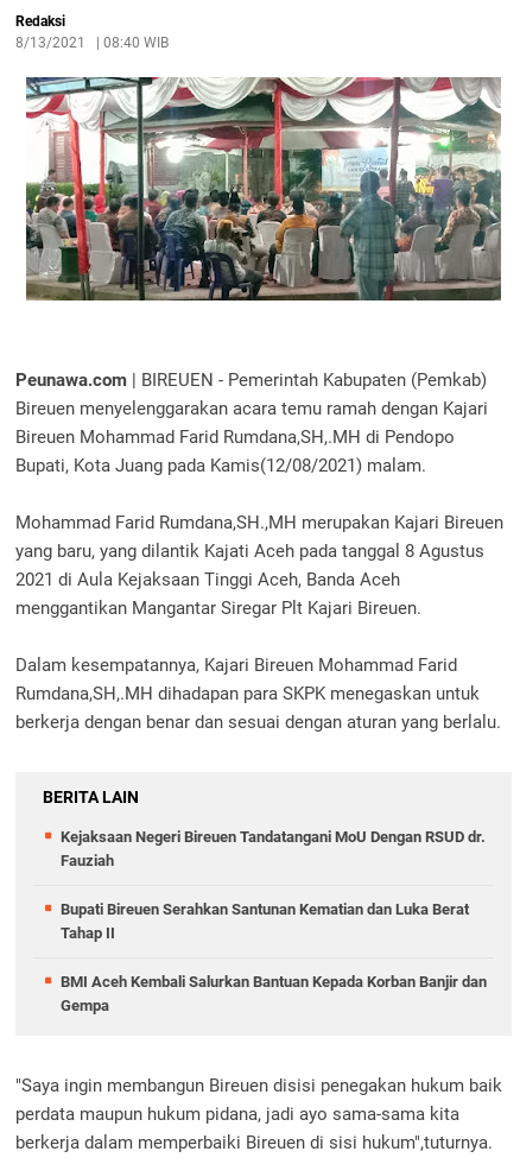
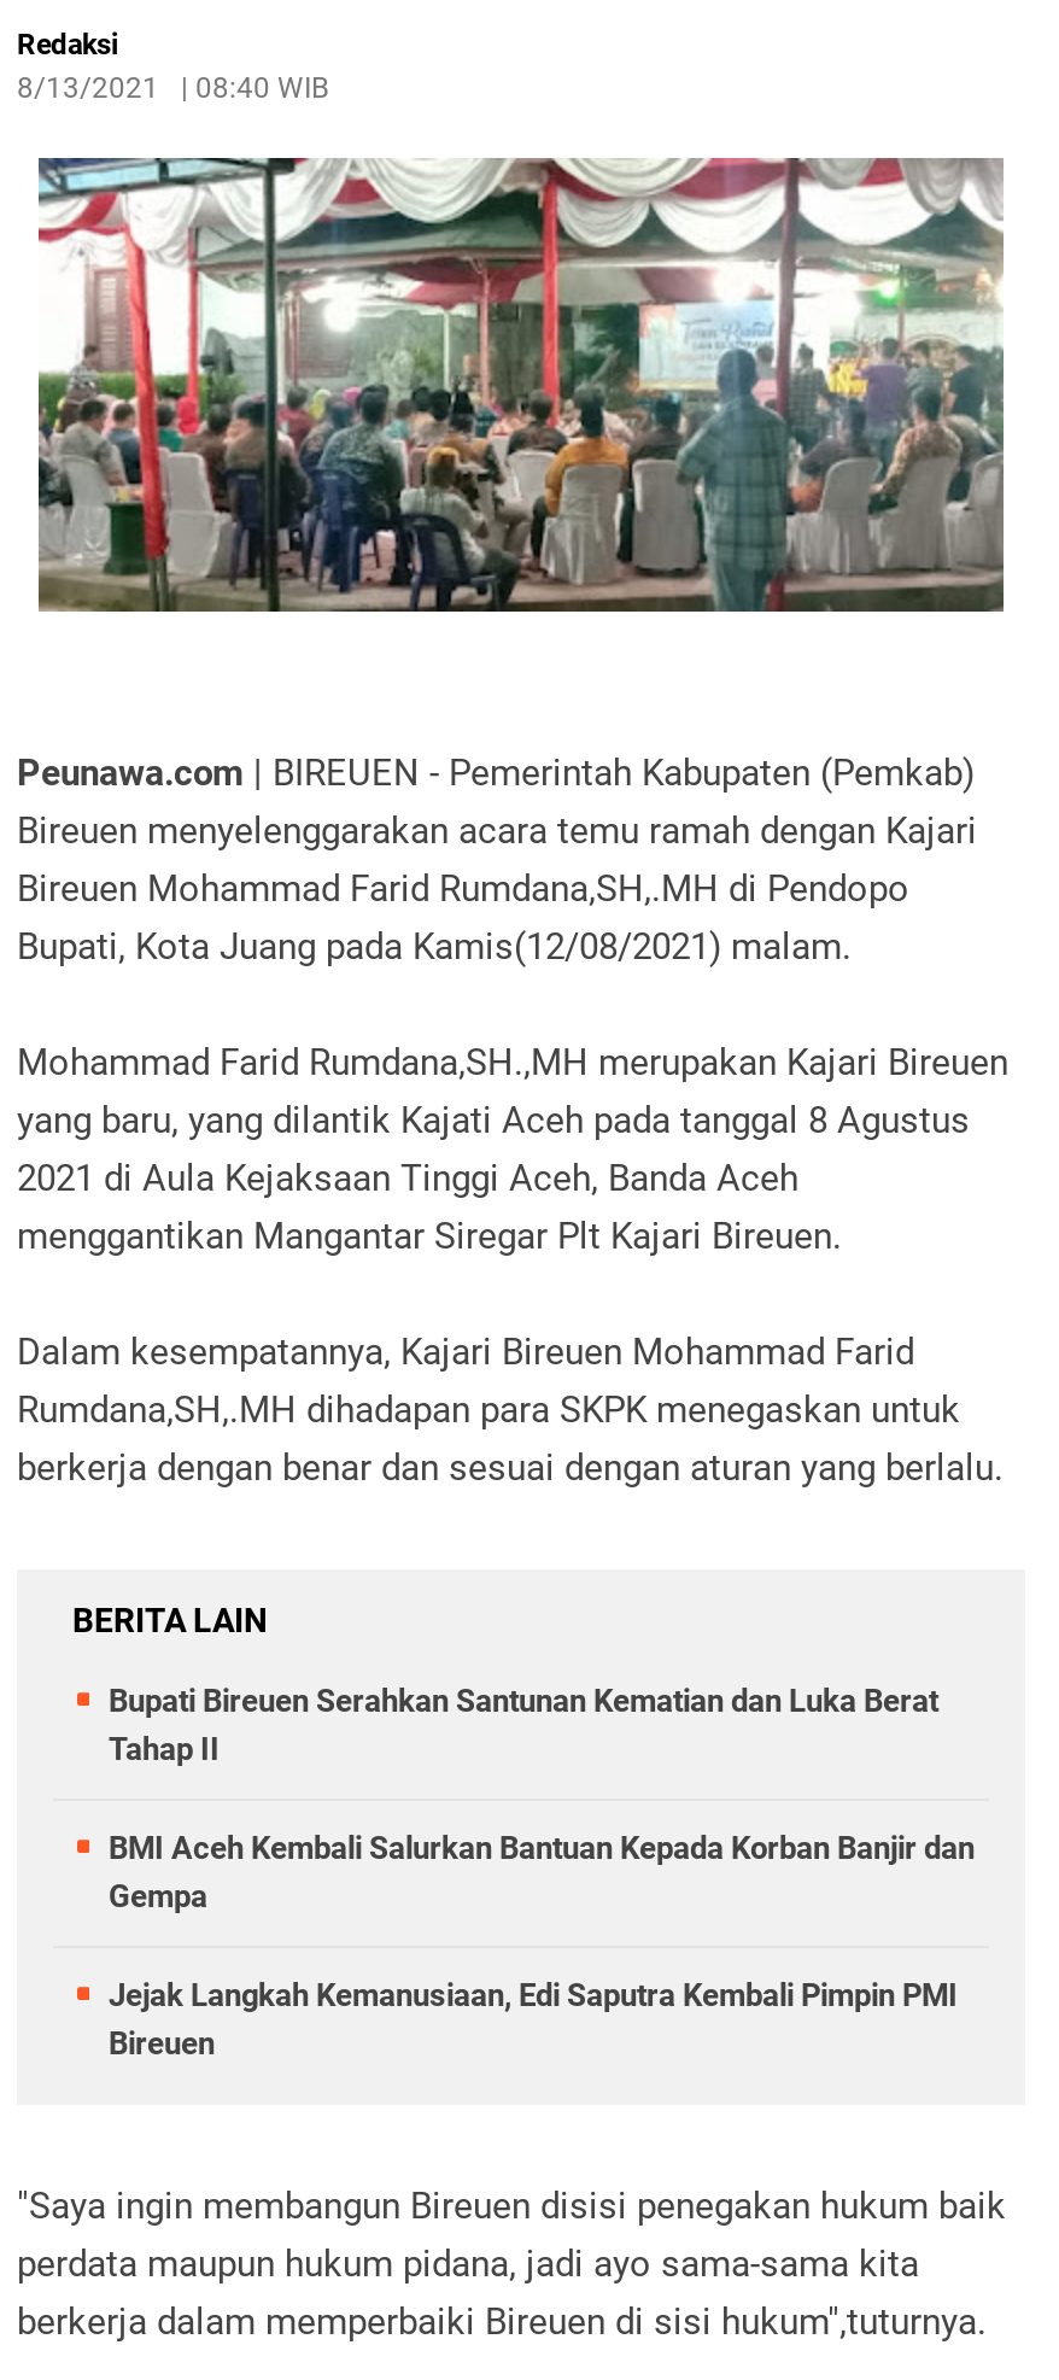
- Kejaksaan Negeri Bireuen Tandatangani MoU Dengan RSUD dr.
- Fauziah

moved up: Bupati Bireuen Serahkan Santunan Kematian dan Luka Berat | Tahap II | BMI Aceh Kembali Salurkan Bantuan Kepada Korban Banjir dan | Gempa

+ Jejak Langkah Kemanusiaan, Edi Saputra Kembali Pimpin PMI
+ Bireuen
